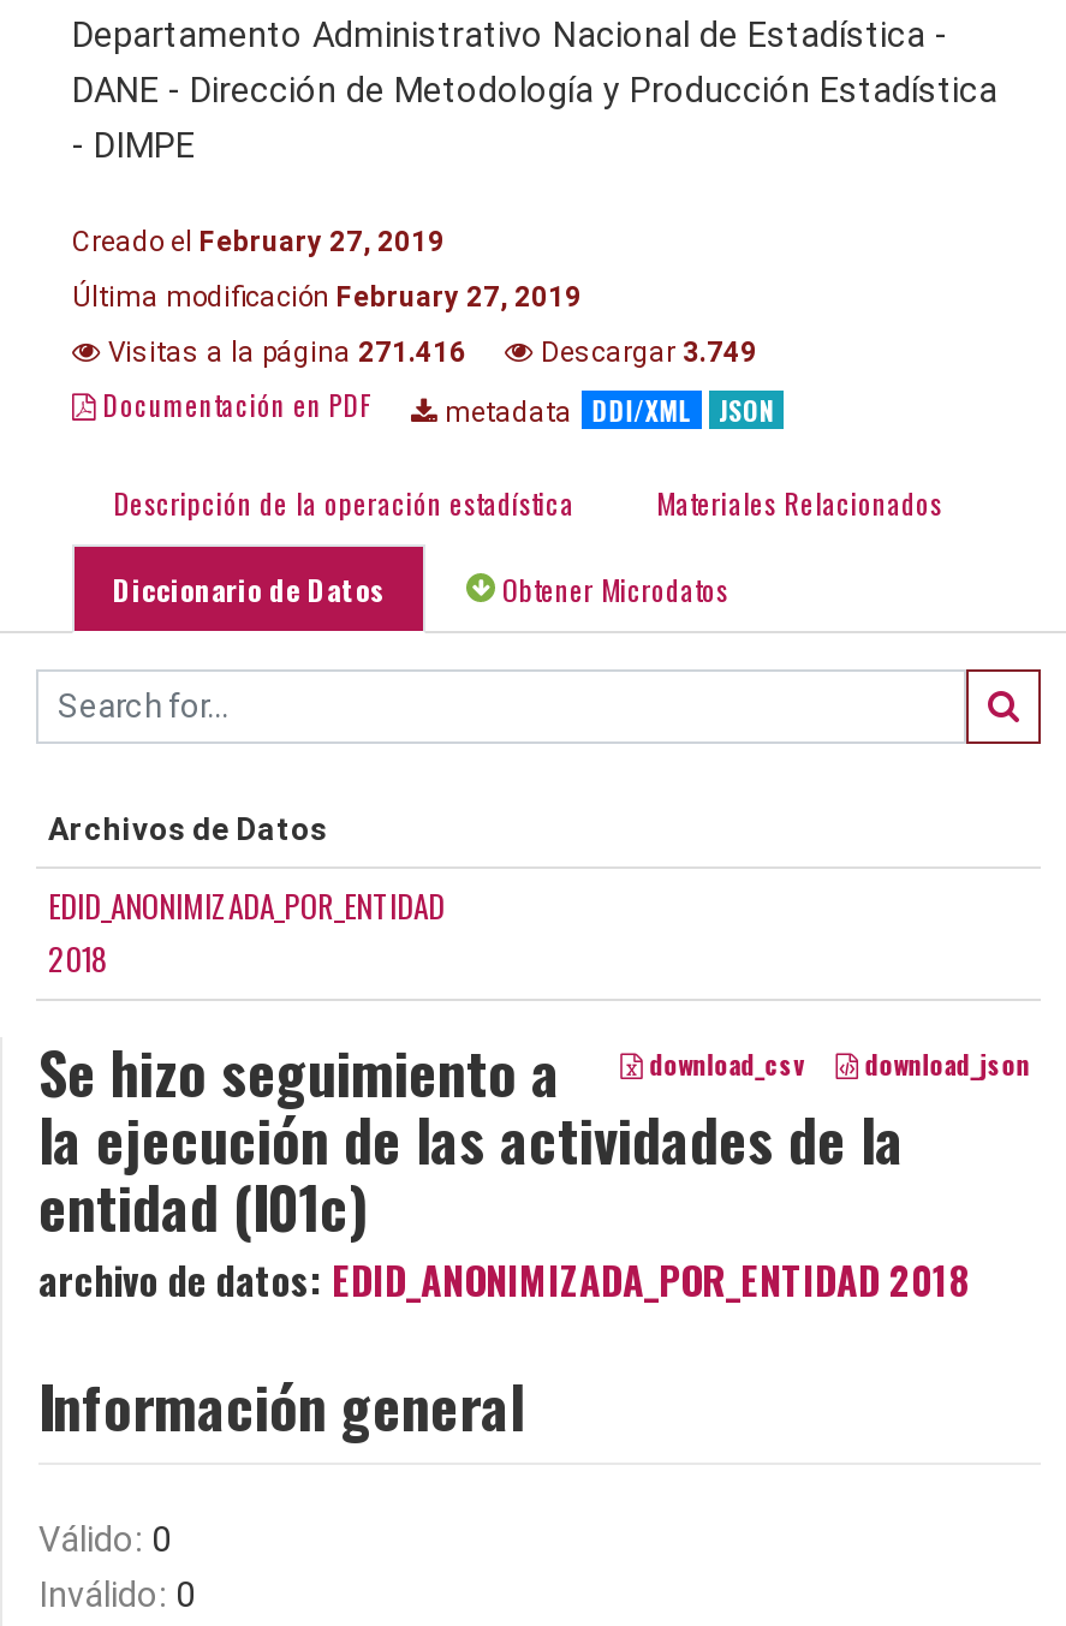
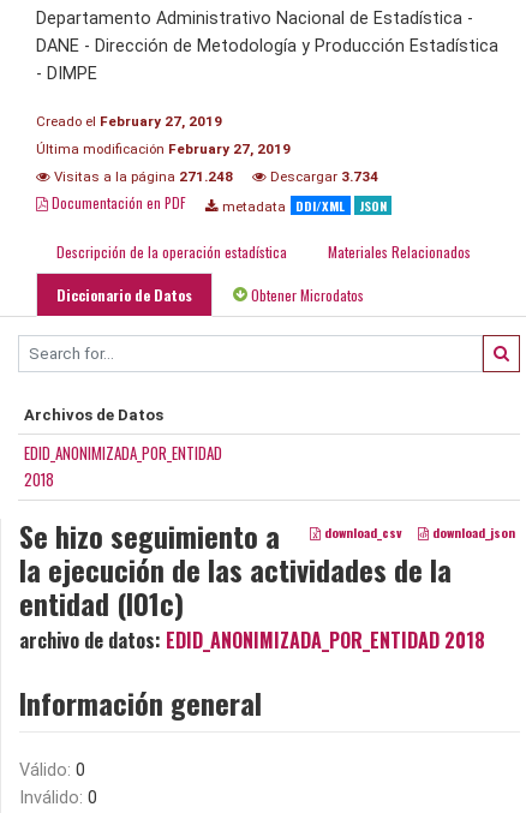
- Visitas a la página 271.416
+ Visitas a la página 271.248

- Descargar 3.749
+ Descargar 3.734
